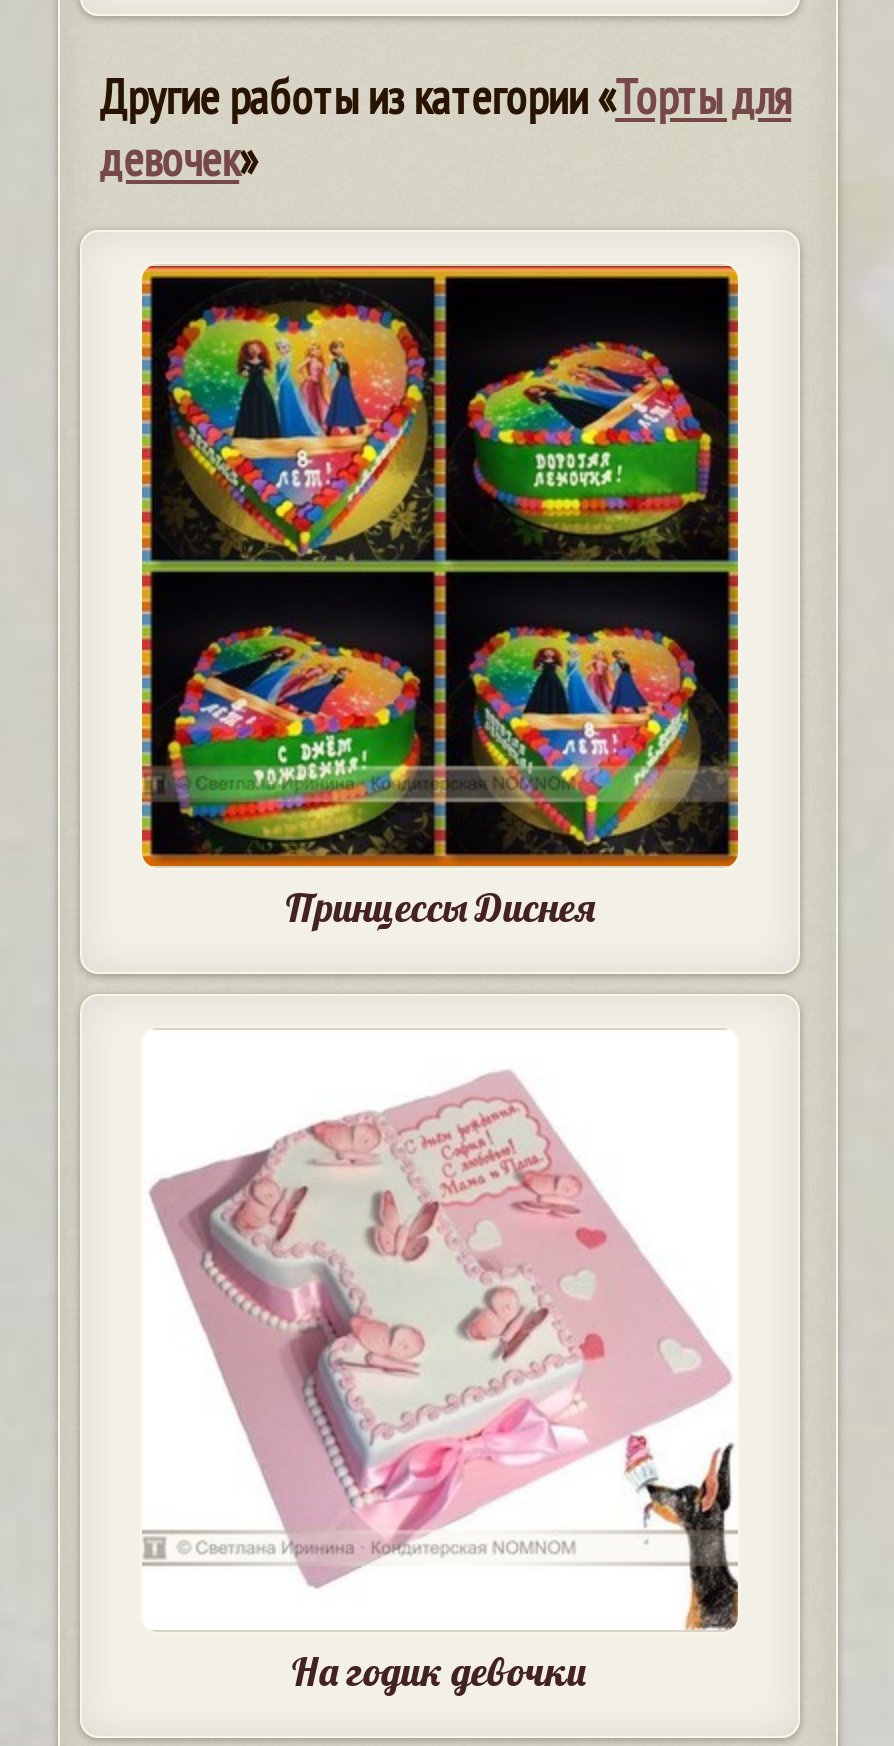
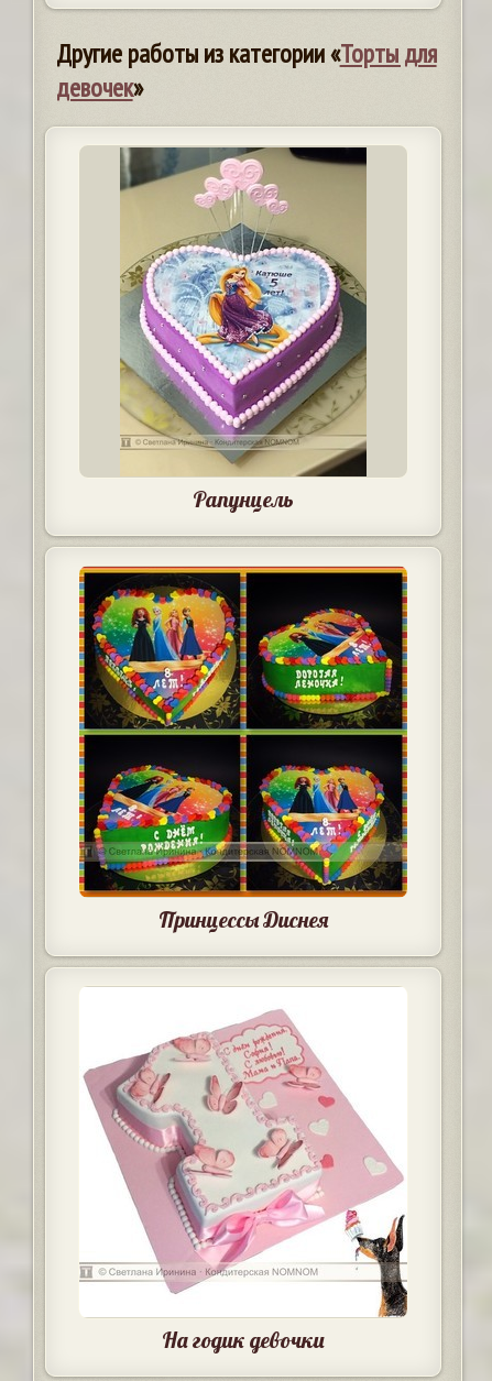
+ [image]
+ Рапунцель
